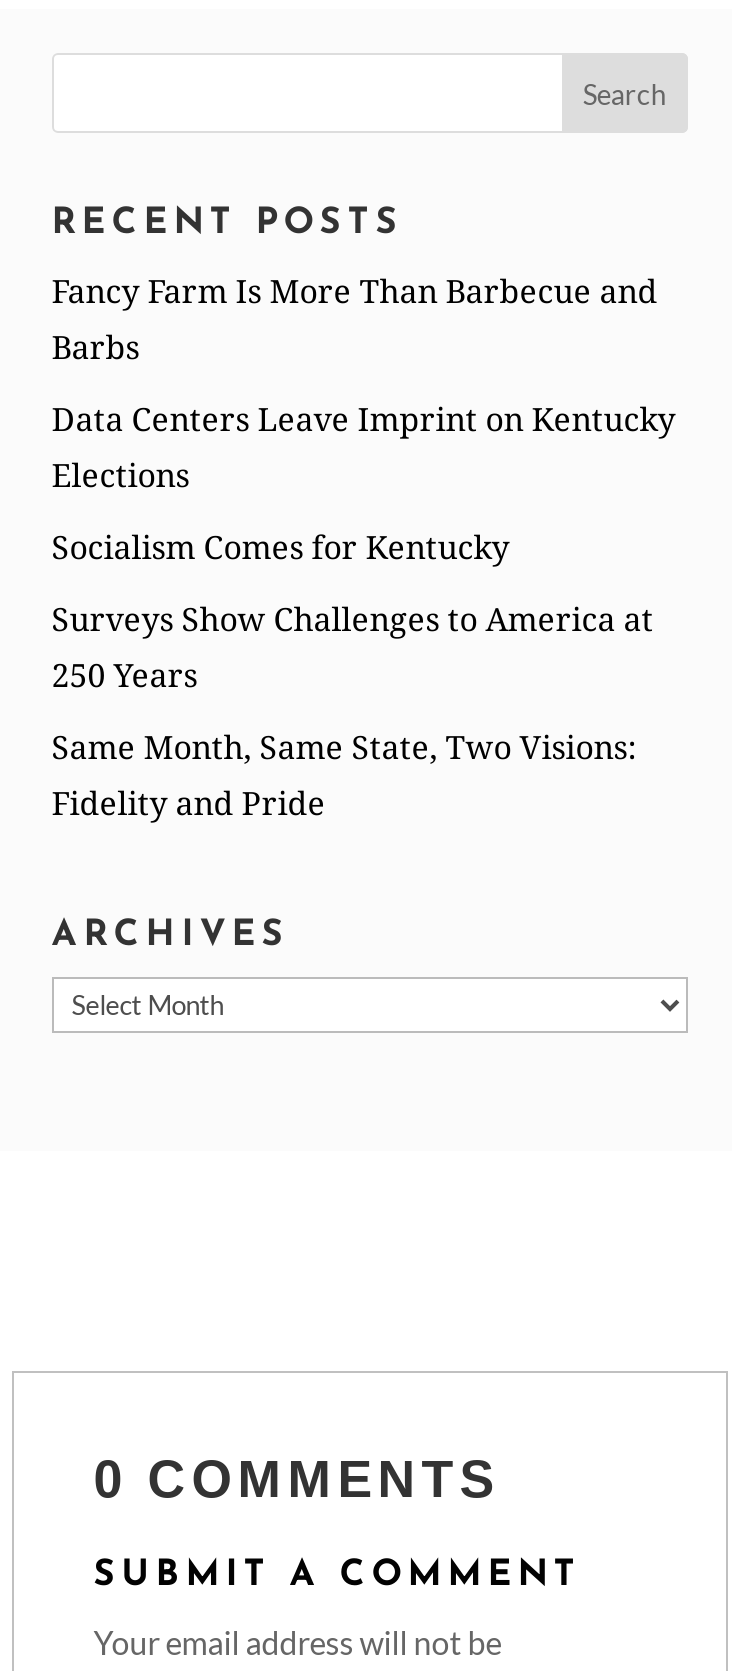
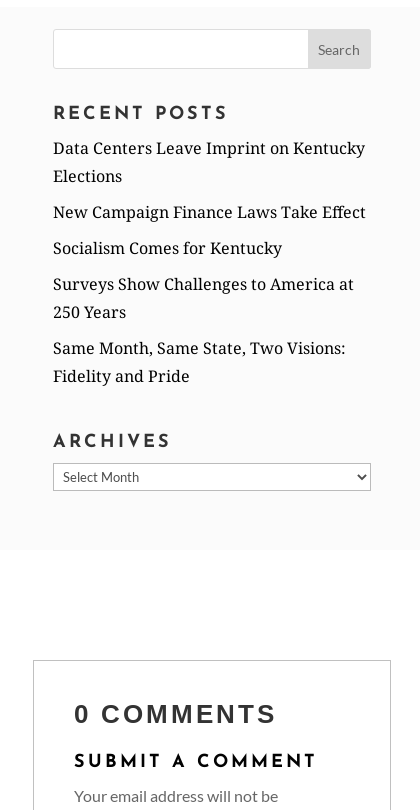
- Fancy Farm Is More Than Barbecue and
- Barbs

moved up: Data Centers Leave Imprint on Kentucky | Elections

+ New Campaign Finance Laws Take Effect
